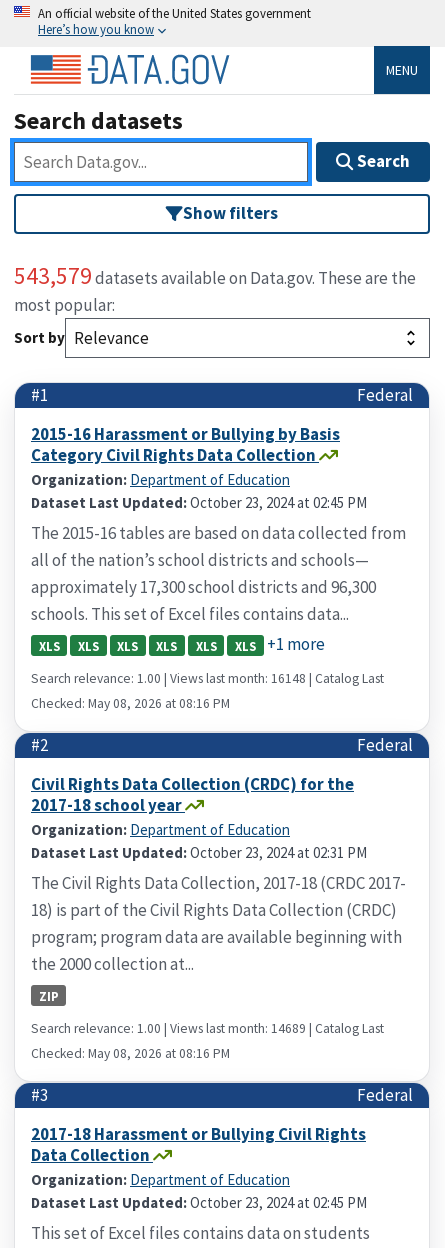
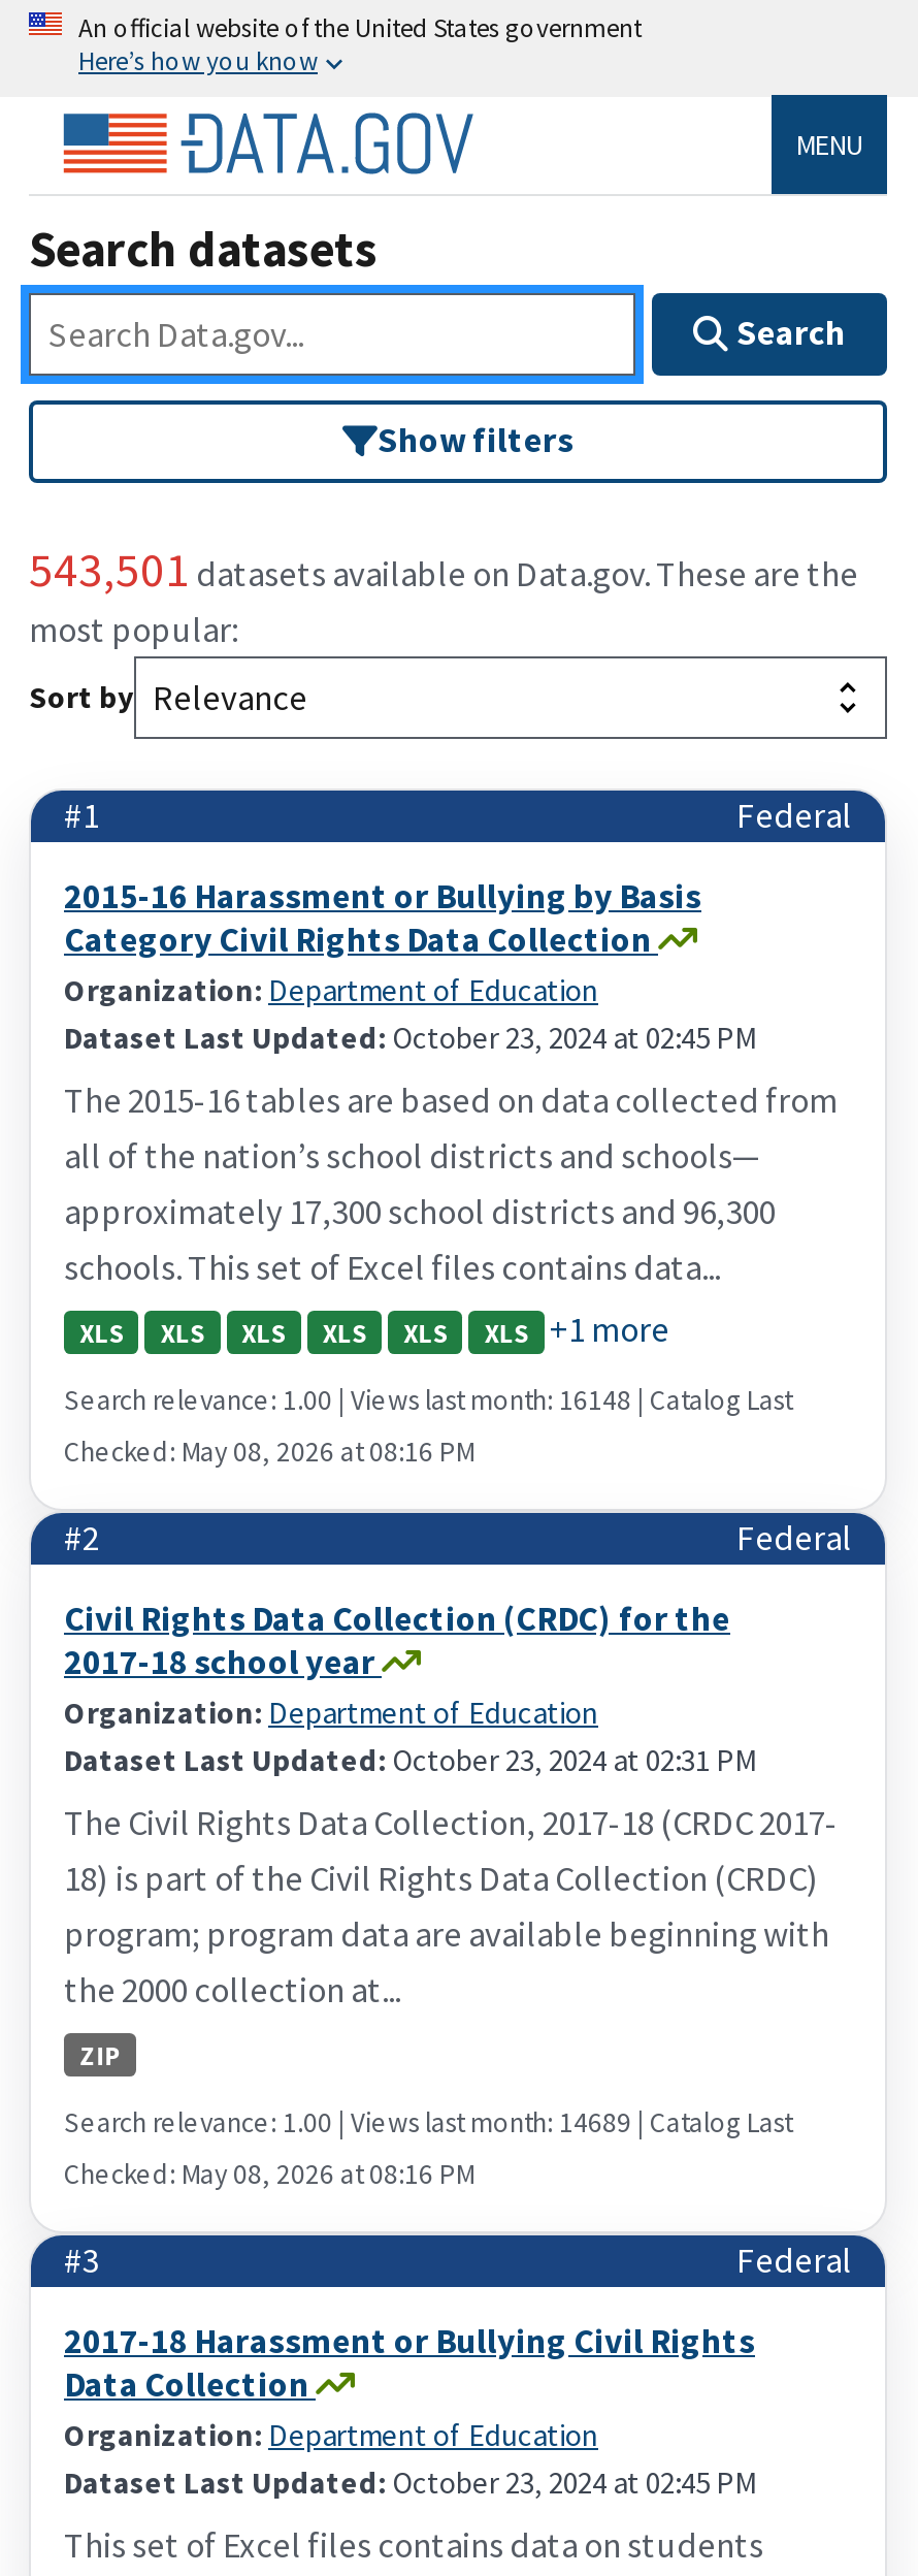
- 543,579 datasets available on Data.gov. These are the
+ 543,501 datasets available on Data.gov. These are the
